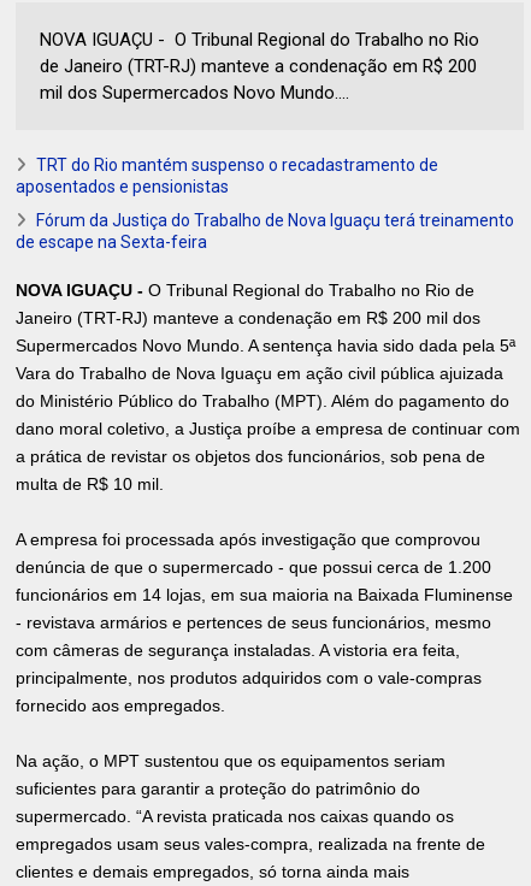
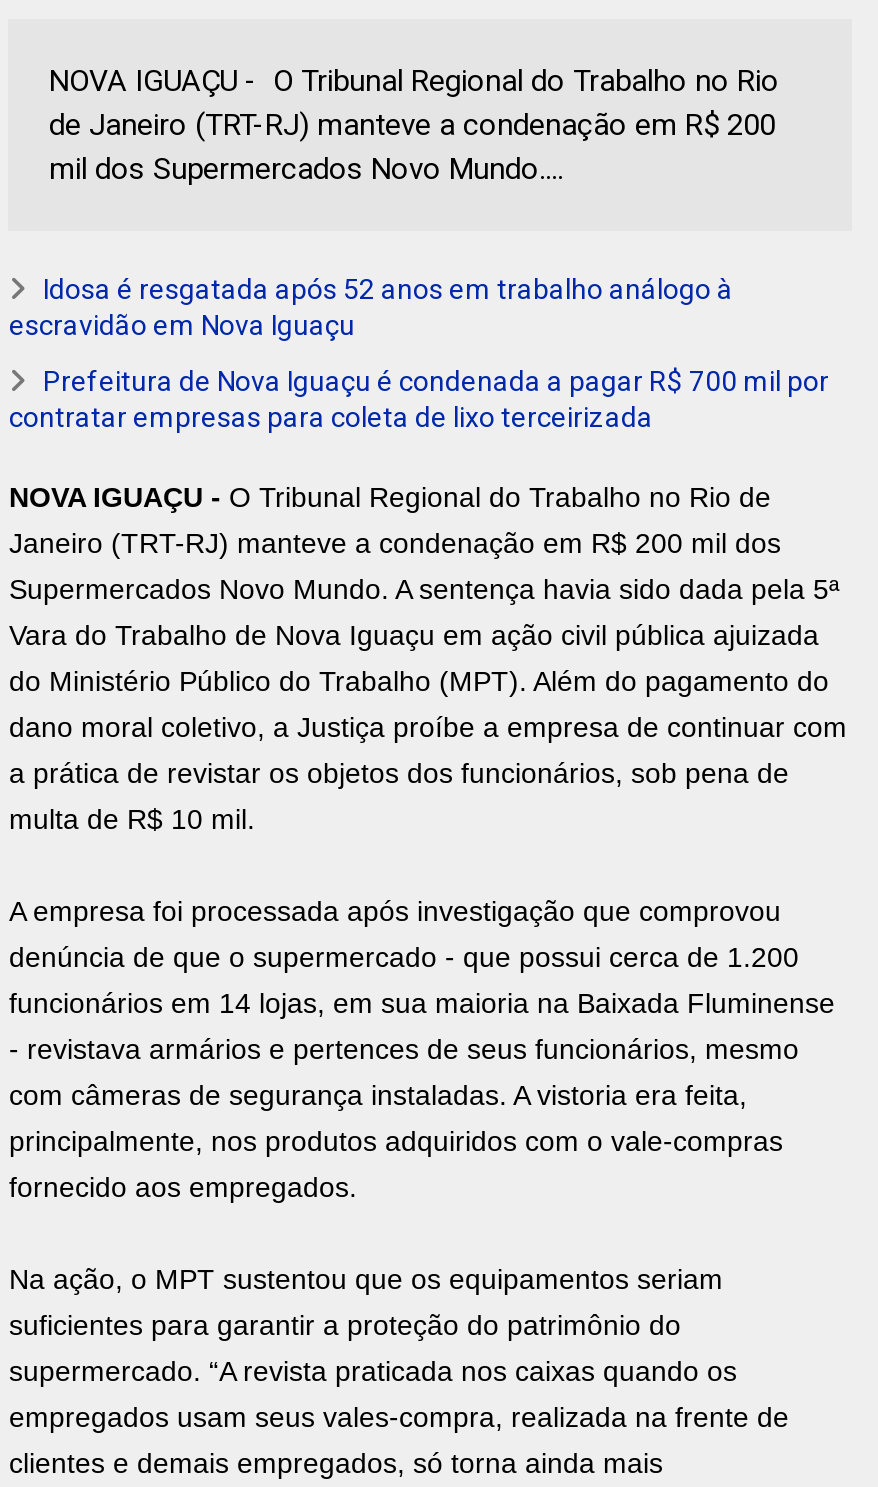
- TRT do Rio mantém suspenso o recadastramento de
- aposentados e pensionistas
+ Idosa é resgatada após 52 anos em trabalho análogo à
+ escravidão em Nova Iguaçu

- Fórum da Justiça do Trabalho de Nova Iguaçu terá treinamento
- de escape na Sexta-feira
+ Prefeitura de Nova Iguaçu é condenada a pagar R$ 700 mil por
+ contratar empresas para coleta de lixo terceirizada
